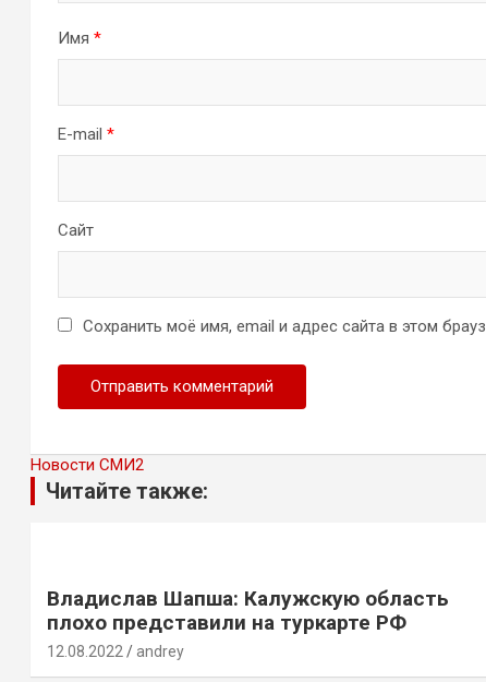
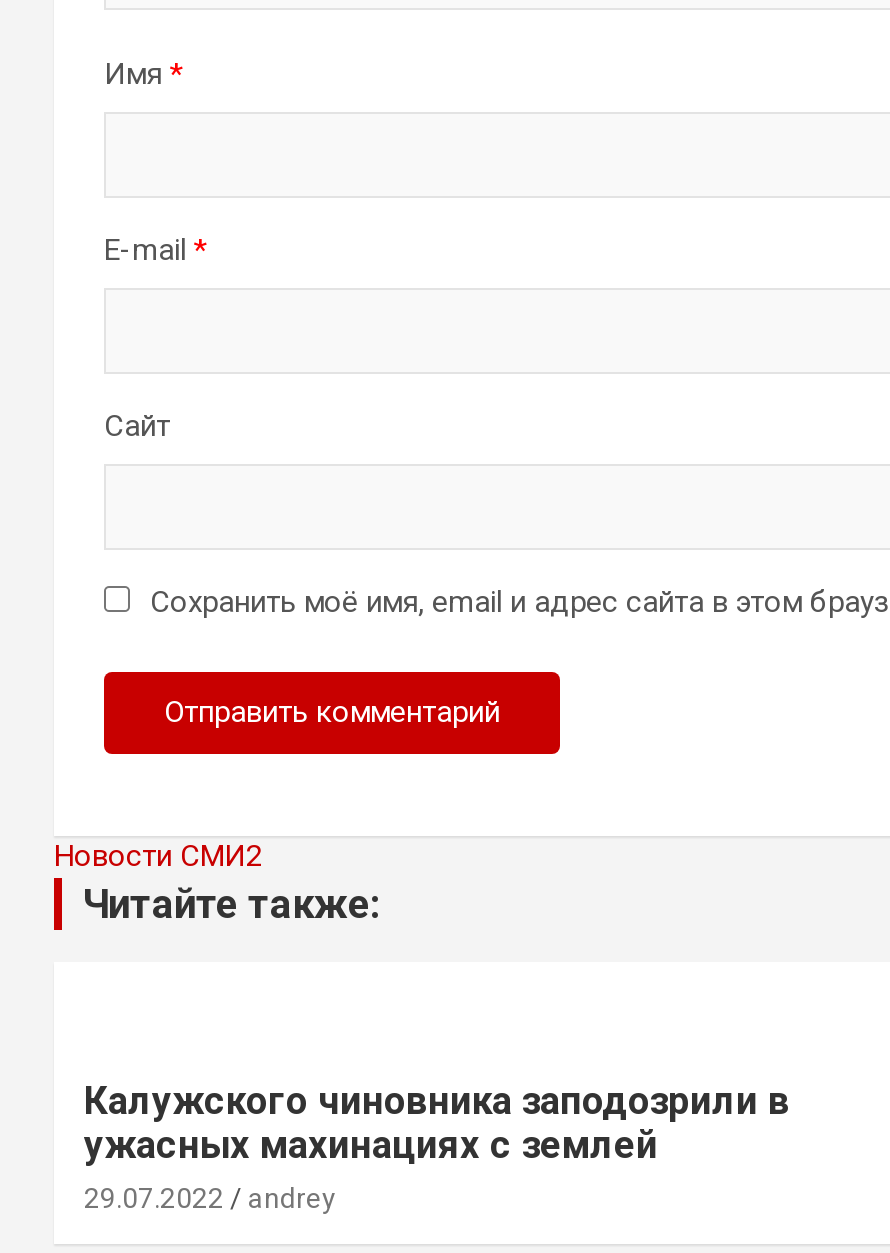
- Владислав Шапша: Калужскую область
- плохо представили на туркарте РФ
- 12.08.2022
+ Калужского чиновника заподозрили в
+ ужасных махинациях с землей
+ 29.07.2022
